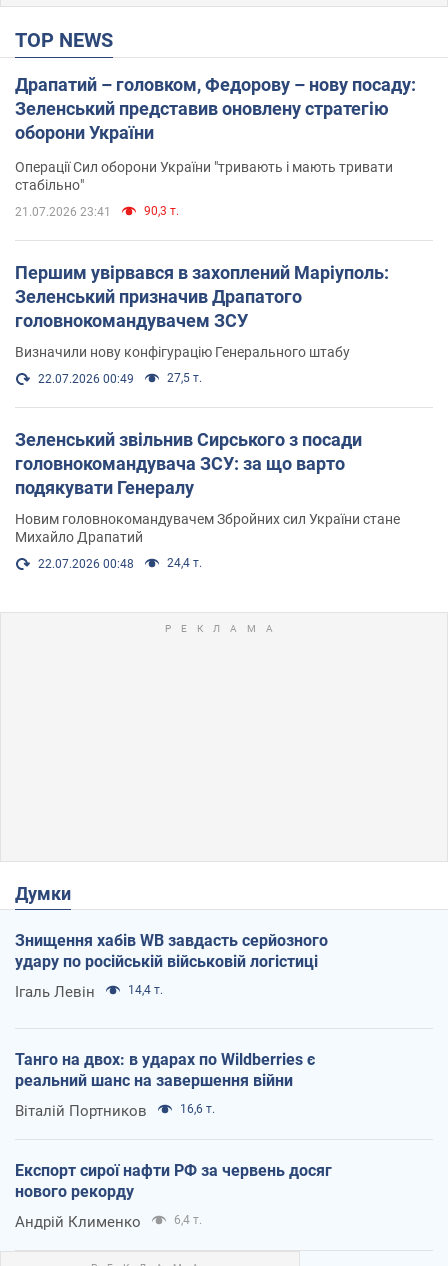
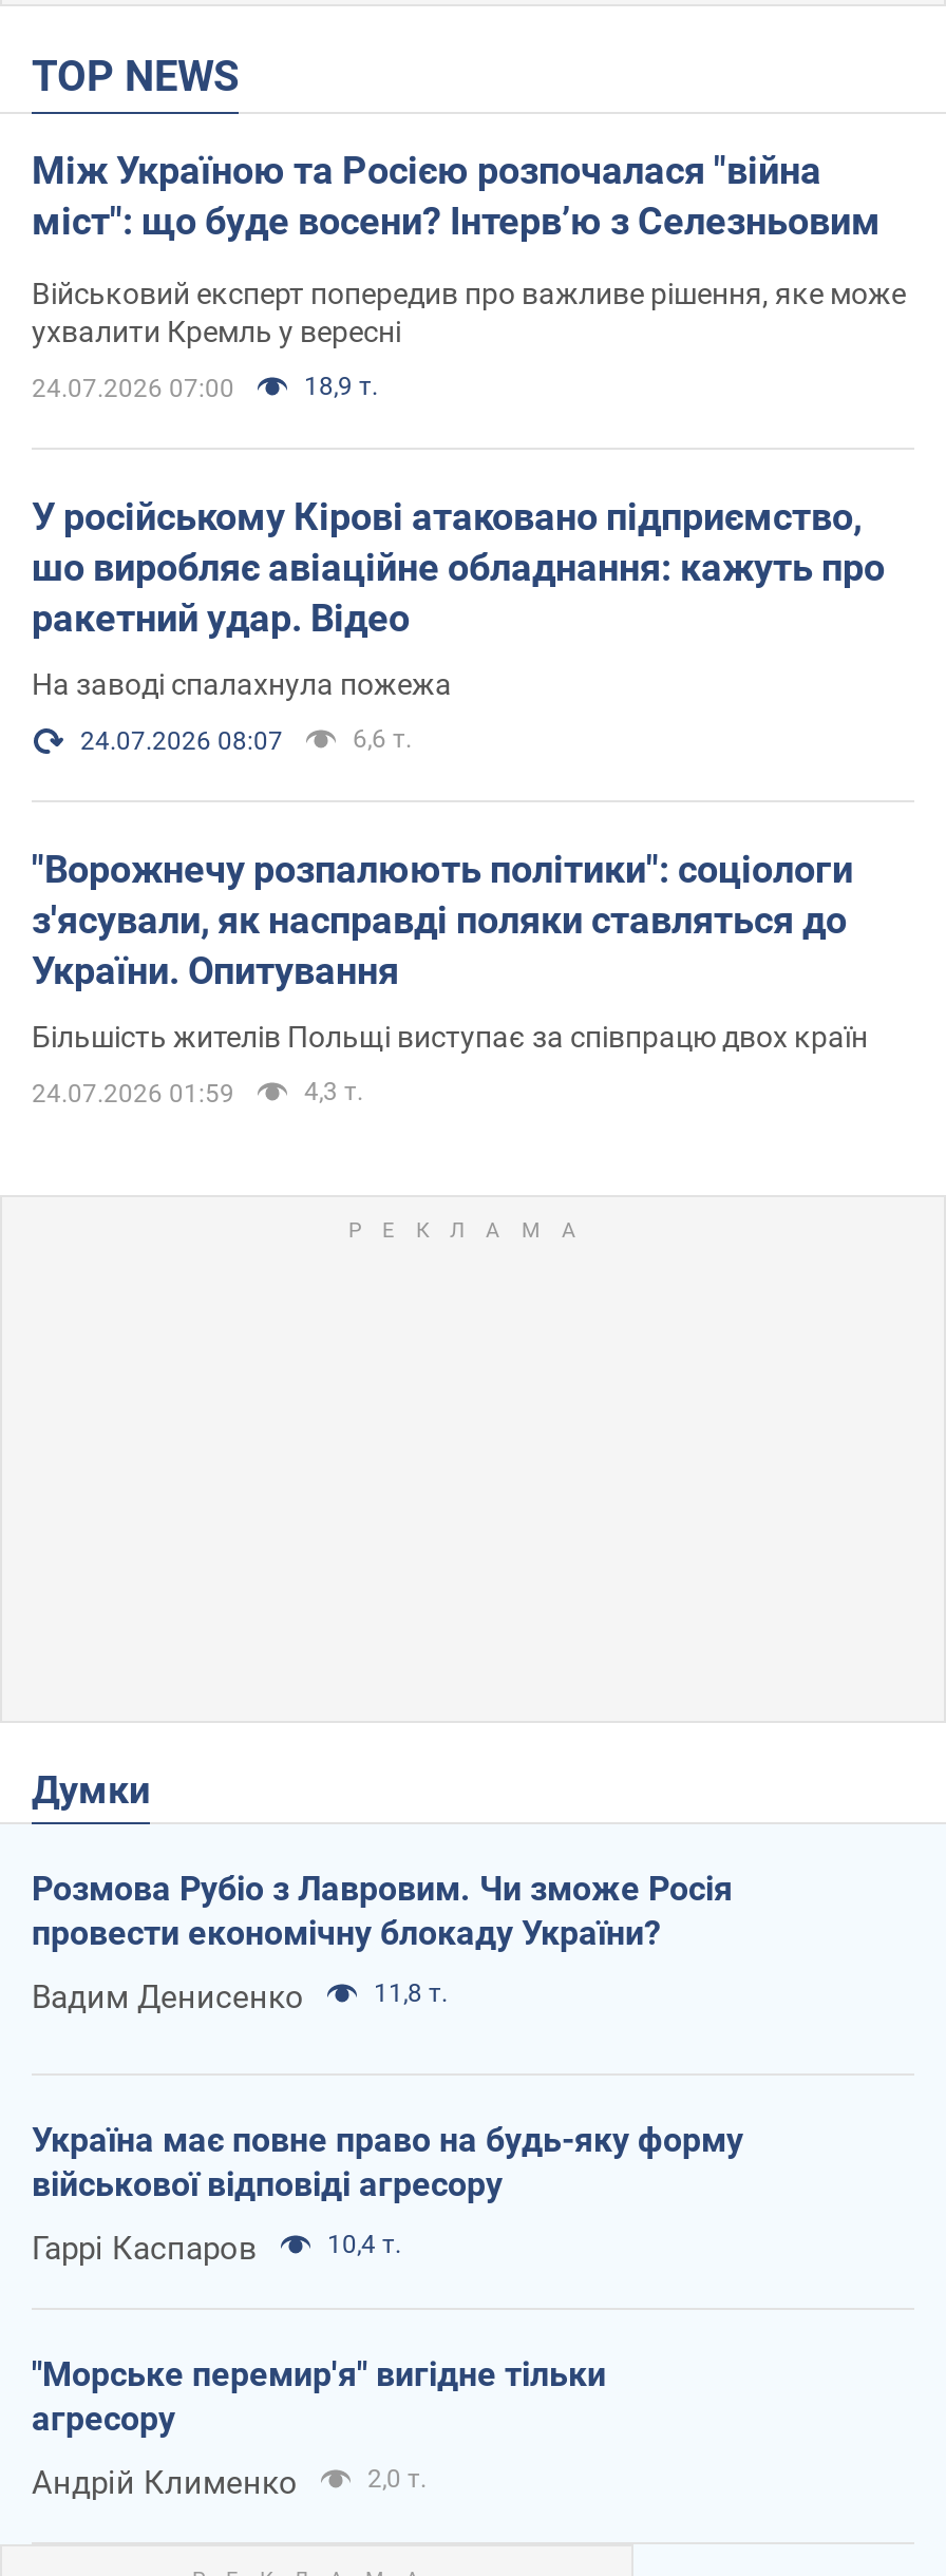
- Драпатий – головком, Федорову – нову посаду:
- Зеленський представив оновлену стратегію
- оборони України
+ Між Україною та Росією розпочалася "війна
+ міст": що буде восени? Інтерв’ю з Селезньовим

- Операції Сил оборони України "тривають і мають тривати
- стабільно"
+ Військовий експерт попередив про важливе рішення, яке може
+ ухвалити Кремль у вересні

- 21.07.2026 23:41
- 90,3 т.
+ 24.07.2026 07:00
+ 18,9 т.

- Першим увірвався в захоплений Маріуполь:
- Зеленський призначив Драпатого
- головнокомандувачем ЗСУ
+ У російському Кірові атаковано підприємство,
+ шо виробляє авіаційне обладнання: кажуть про
+ ракетний удар. Відео

- Визначили нову конфігурацію Генерального штабу
+ На заводі спалахнула пожежа

- 22.07.2026 00:49
- 27,5 т.
+ 24.07.2026 08:07
+ 6,6 т.

- Зеленський звільнив Сирського з посади
- головнокомандувача ЗСУ: за що варто
- подякувати Генералу
+ "Ворожнечу розпалюють політики": соціологи
+ з'ясували, як насправді поляки ставляться до
+ України. Опитування

- Новим головнокомандувачем Збройних сил України стане
- Михайло Драпатий
+ Більшість жителів Польщі виступає за співпрацю двох країн

- 22.07.2026 00:48
- 24,4 т.
+ 24.07.2026 01:59
+ 4,3 т.

- Знищення хабів WB завдасть серйозного
- удару по російській військовій логістиці
+ Розмова Рубіо з Лавровим. Чи зможе Росія
+ провести економічну блокаду України?

- Ігаль Левін
- 14,4 т.
+ Вадим Денисенко
+ 11,8 т.

- Танго на двох: в ударах по Wildberries є
- реальний шанс на завершення війни
+ Україна має повне право на будь-яку форму
+ військової відповіді агресору

- Віталій Портников
- 16,6 т.
+ Гаррі Каспаров
+ 10,4 т.

- Експорт сирої нафти РФ за червень досяг
- нового рекорду
+ "Морське перемир'я" вигідне тільки
+ агресору

- 6,4 т.
+ 2,0 т.
